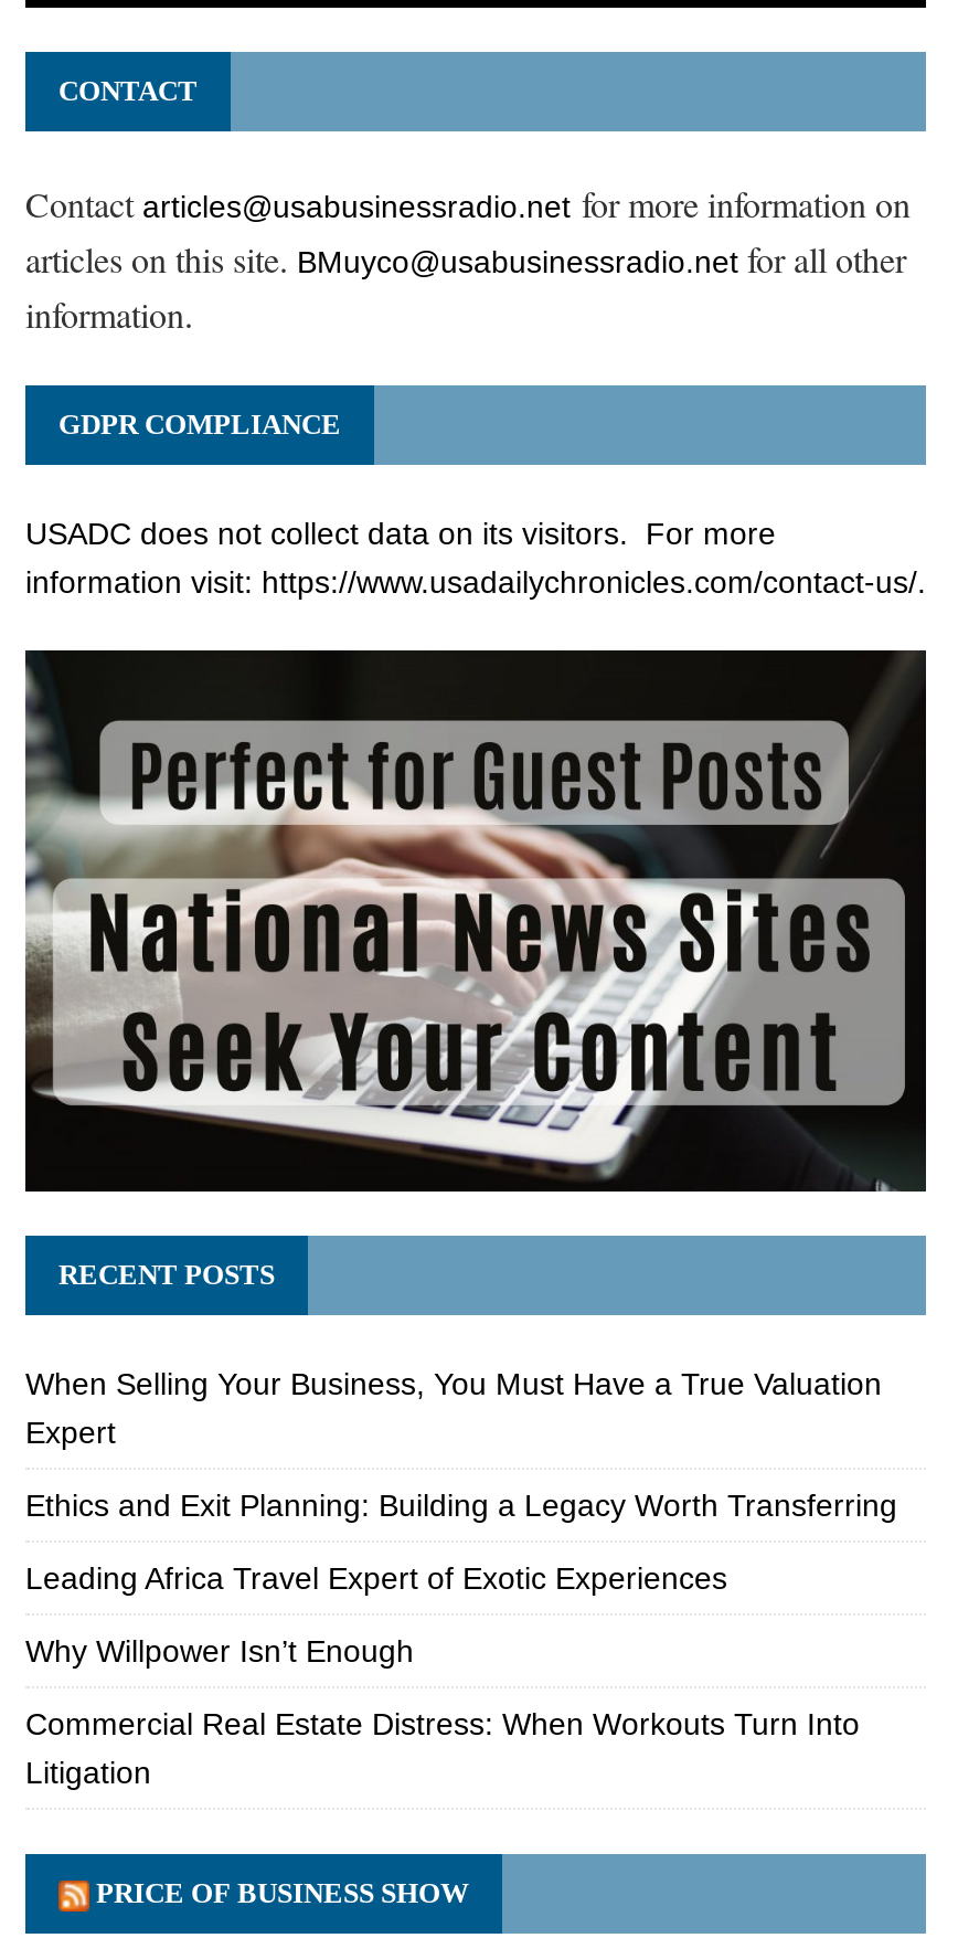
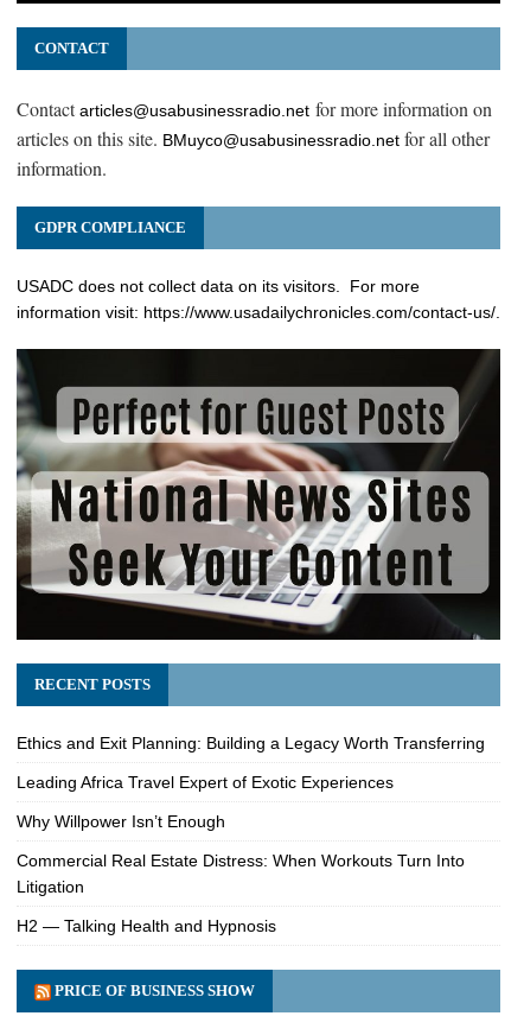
- When Selling Your Business, You Must Have a True Valuation
- Expert

moved up: Ethics and Exit Planning: Building a Legacy Worth Transferring | Leading Africa Travel Expert of Exotic Experiences | Why Willpower Isn’t Enough | Commercial Real Estate Distress: When Workouts Turn Into | Litigation

+ H2 — Talking Health and Hypnosis
